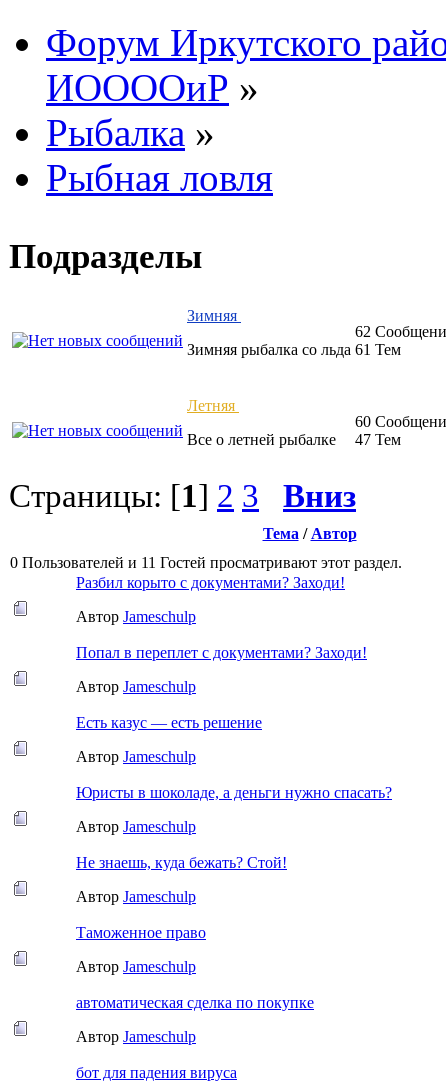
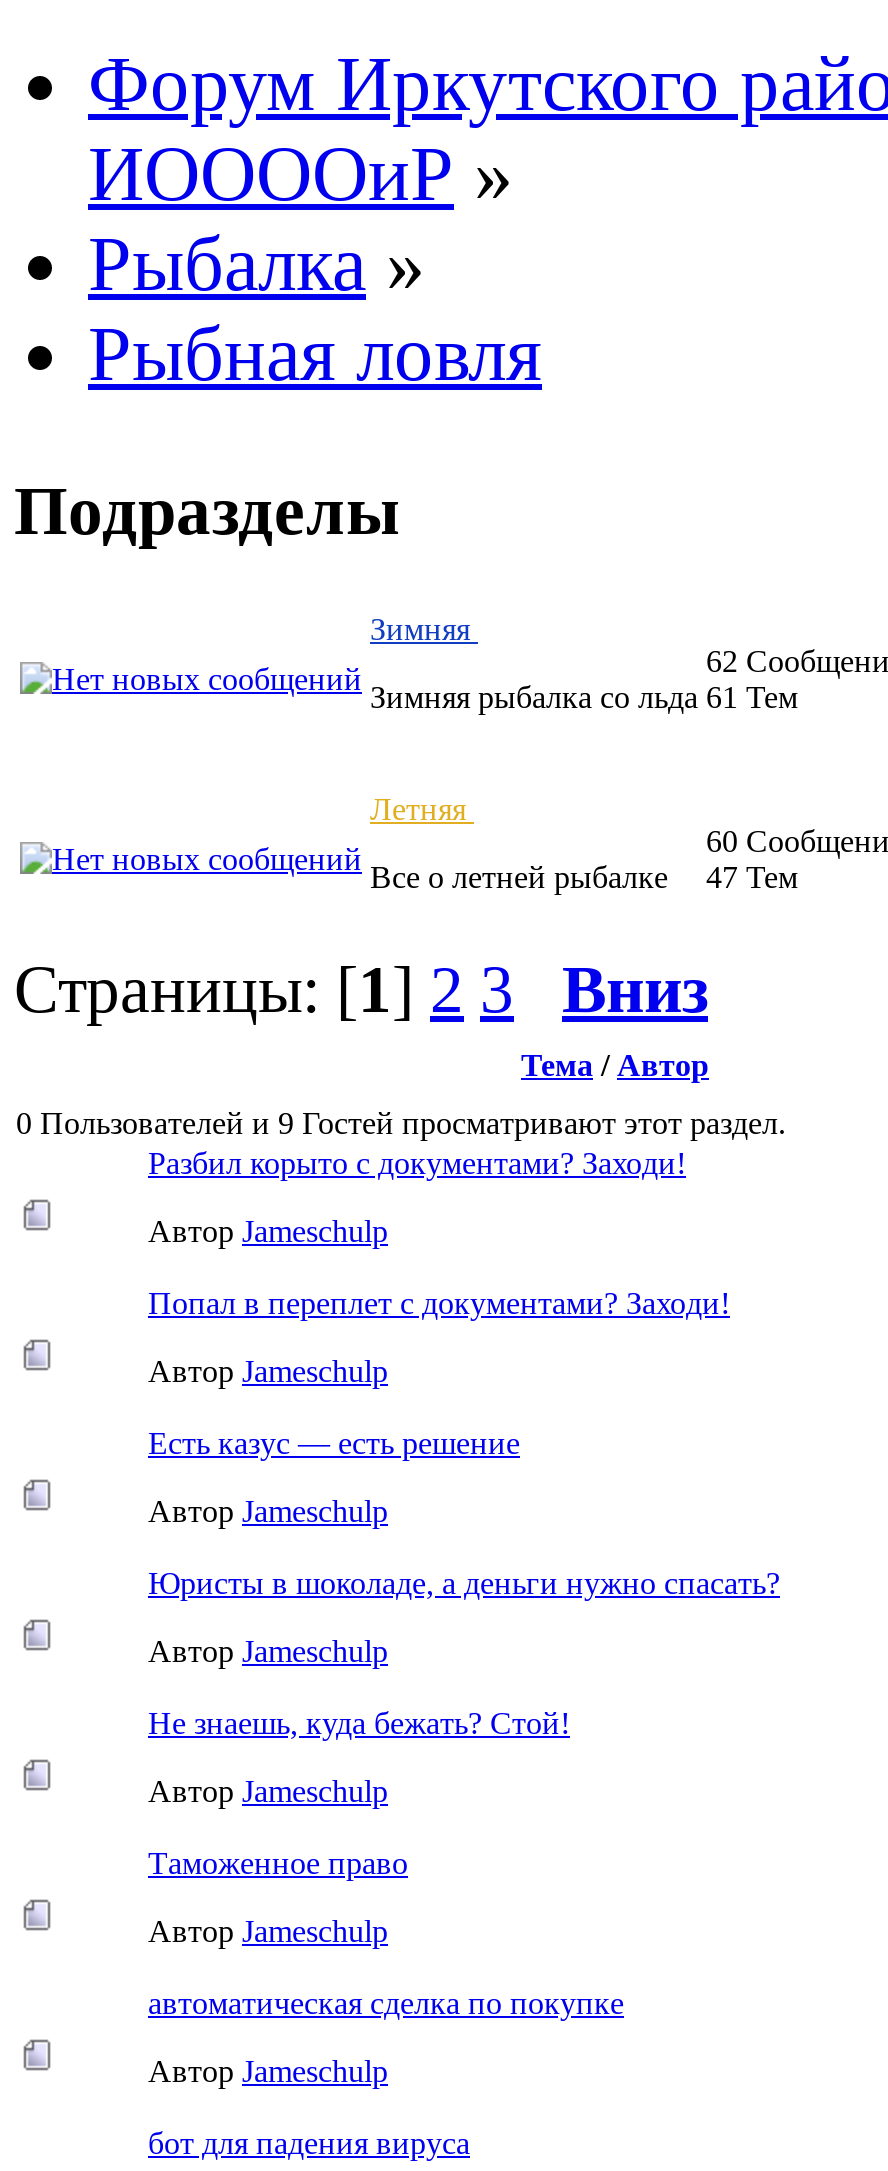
- 0 Пользователей и 11 Гостей просматривают этот раздел.
+ 0 Пользователей и 9 Гостей просматривают этот раздел.
